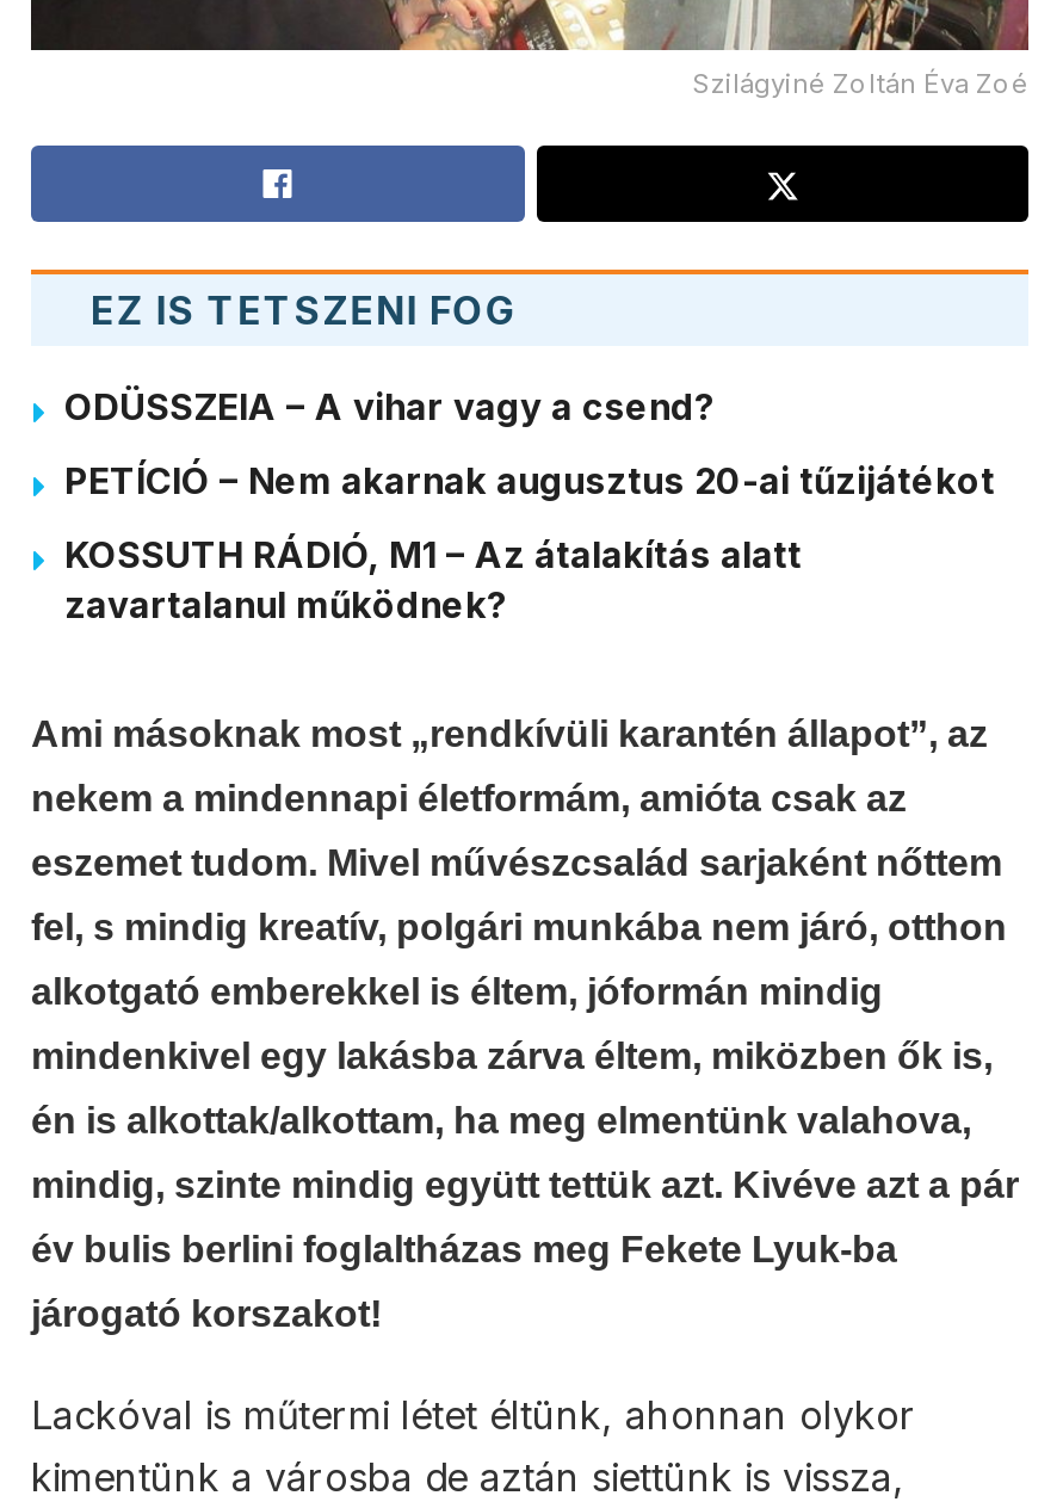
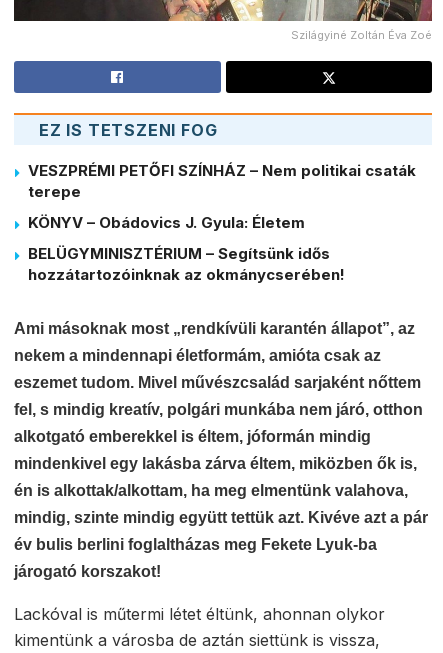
- ODÜSSZEIA – A vihar vagy a csend?
+ VESZPRÉMI PETŐFI SZÍNHÁZ – Nem politikai csaták
+ terepe

- PETÍCIÓ – Nem akarnak augusztus 20-ai tűzijátékot
+ KÖNYV – Obádovics J. Gyula: Életem

- KOSSUTH RÁDIÓ, M1 – Az átalakítás alatt
- zavartalanul működnek?
+ BELÜGYMINISZTÉRIUM – Segítsünk idős
+ hozzátartozóinknak az okmánycserében!
